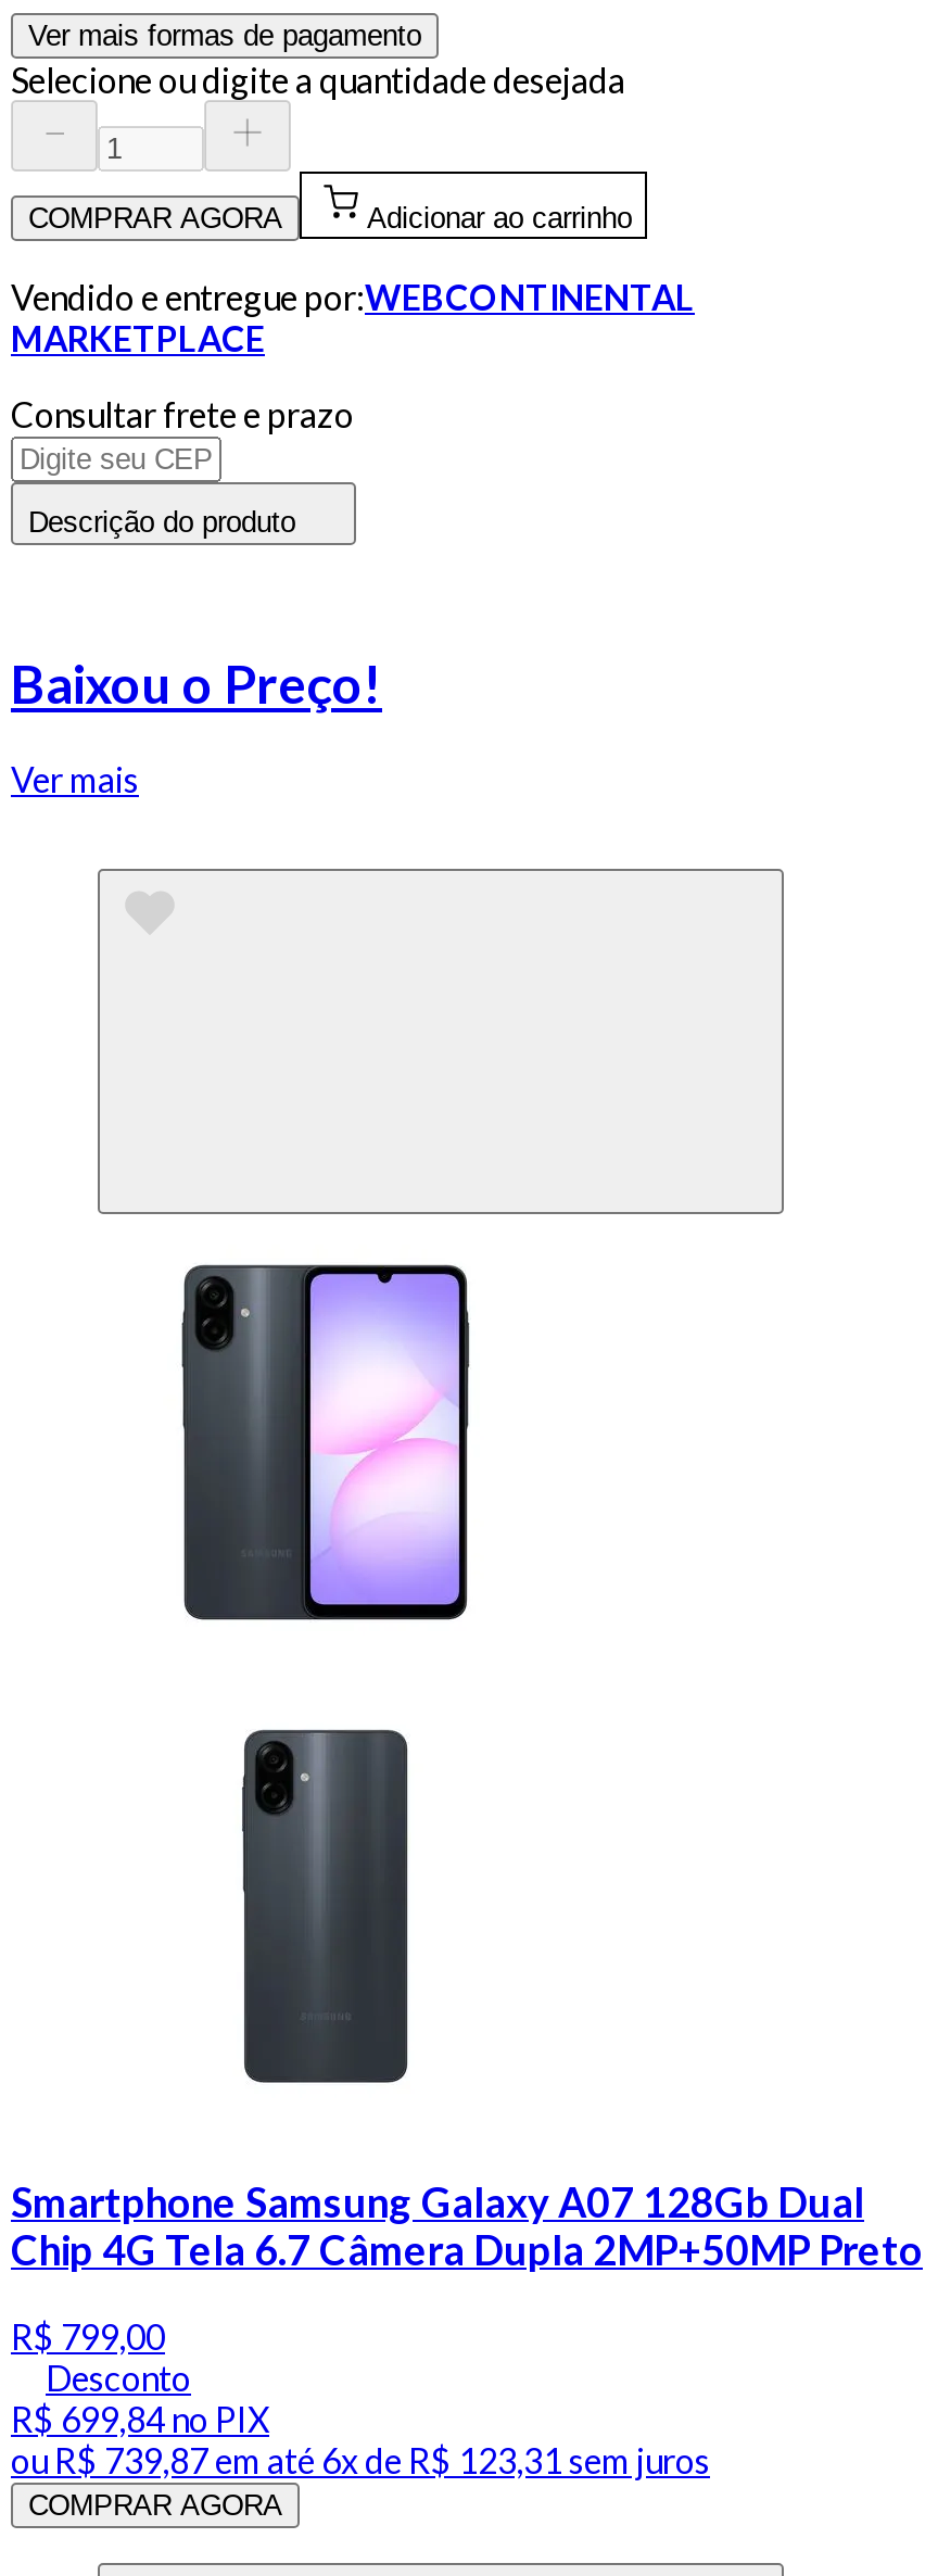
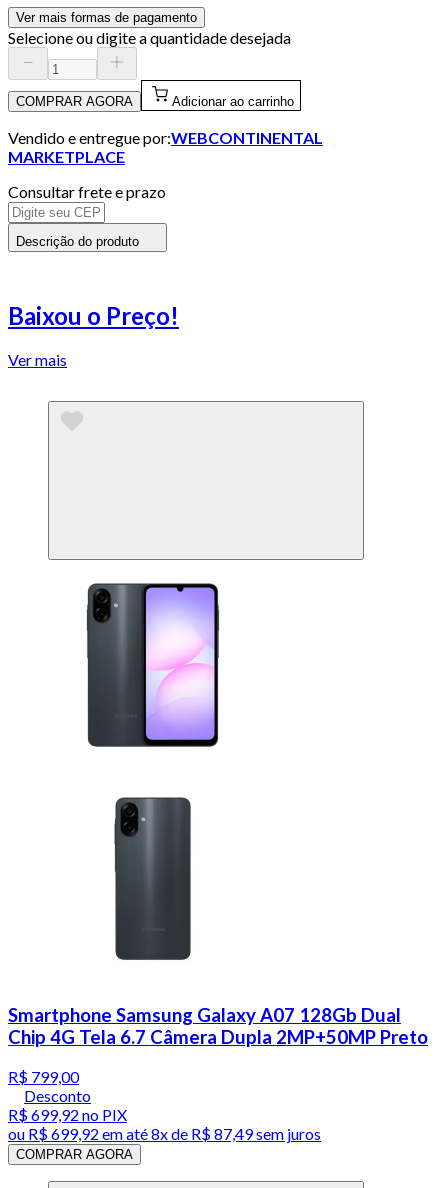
- R$ 699,84 no PIX
+ R$ 699,92 no PIX

- ou R$ 739,87 em até 6x de R$ 123,31 sem juros
+ ou R$ 699,92 em até 8x de R$ 87,49 sem juros
